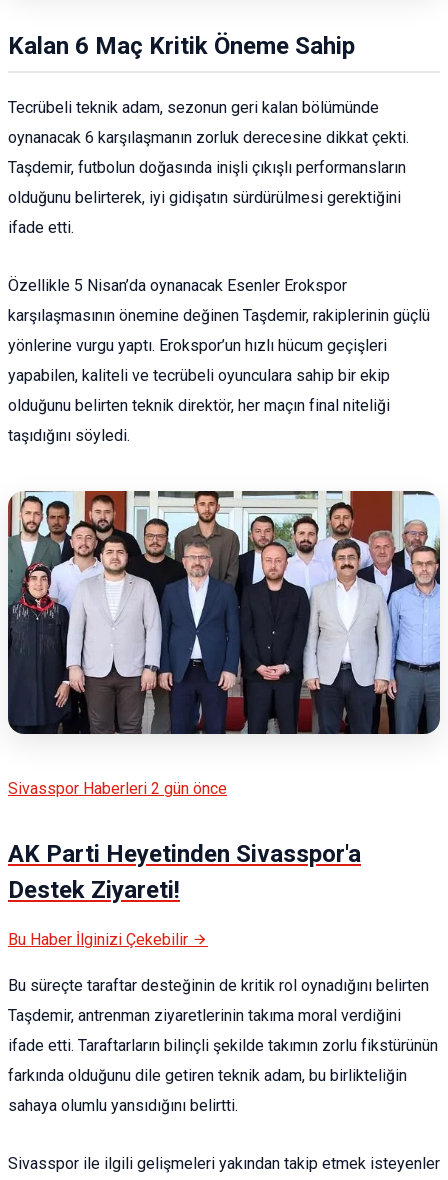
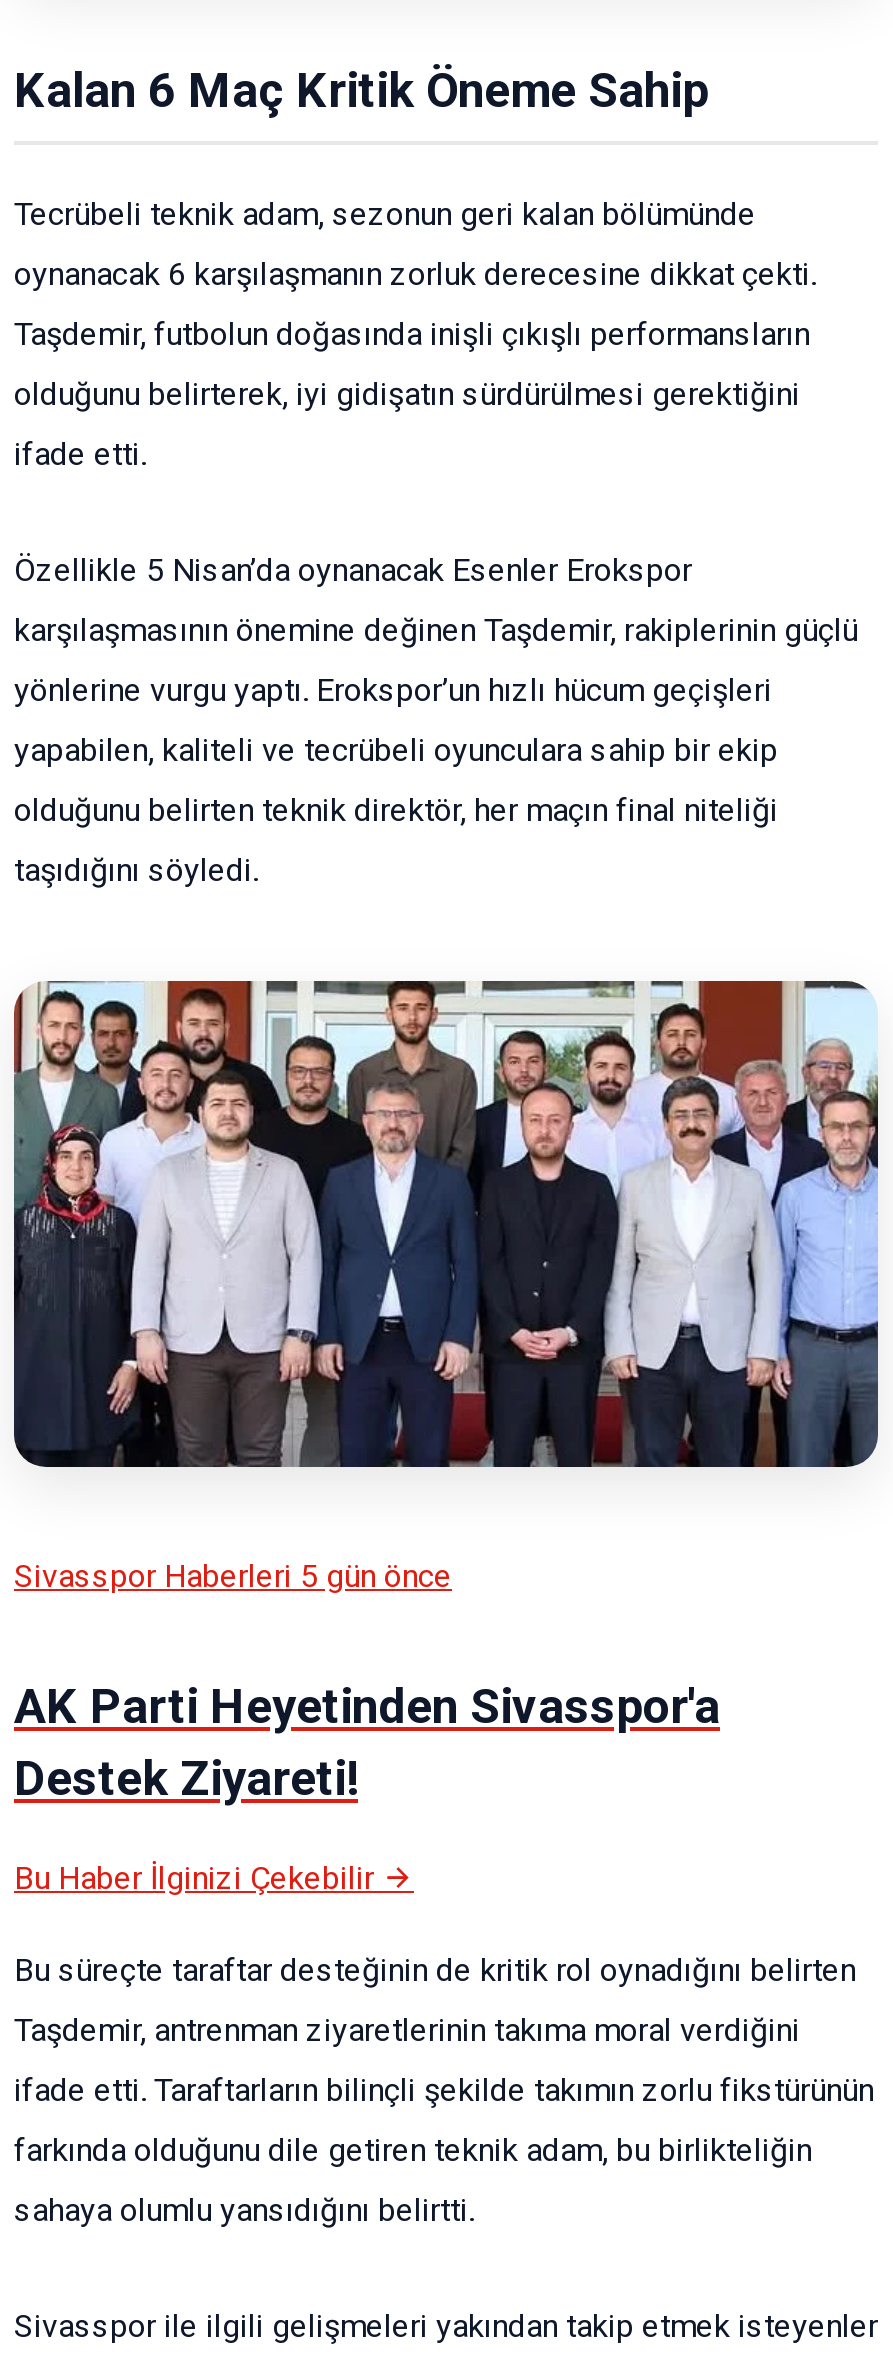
- Sivasspor Haberleri 2 gün önce
+ Sivasspor Haberleri 5 gün önce
